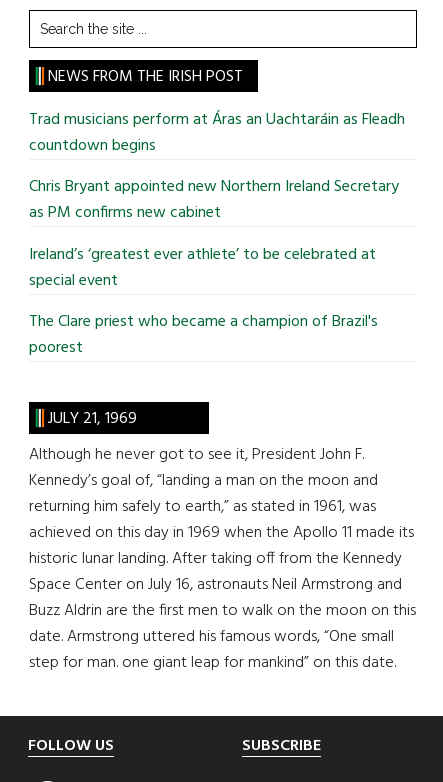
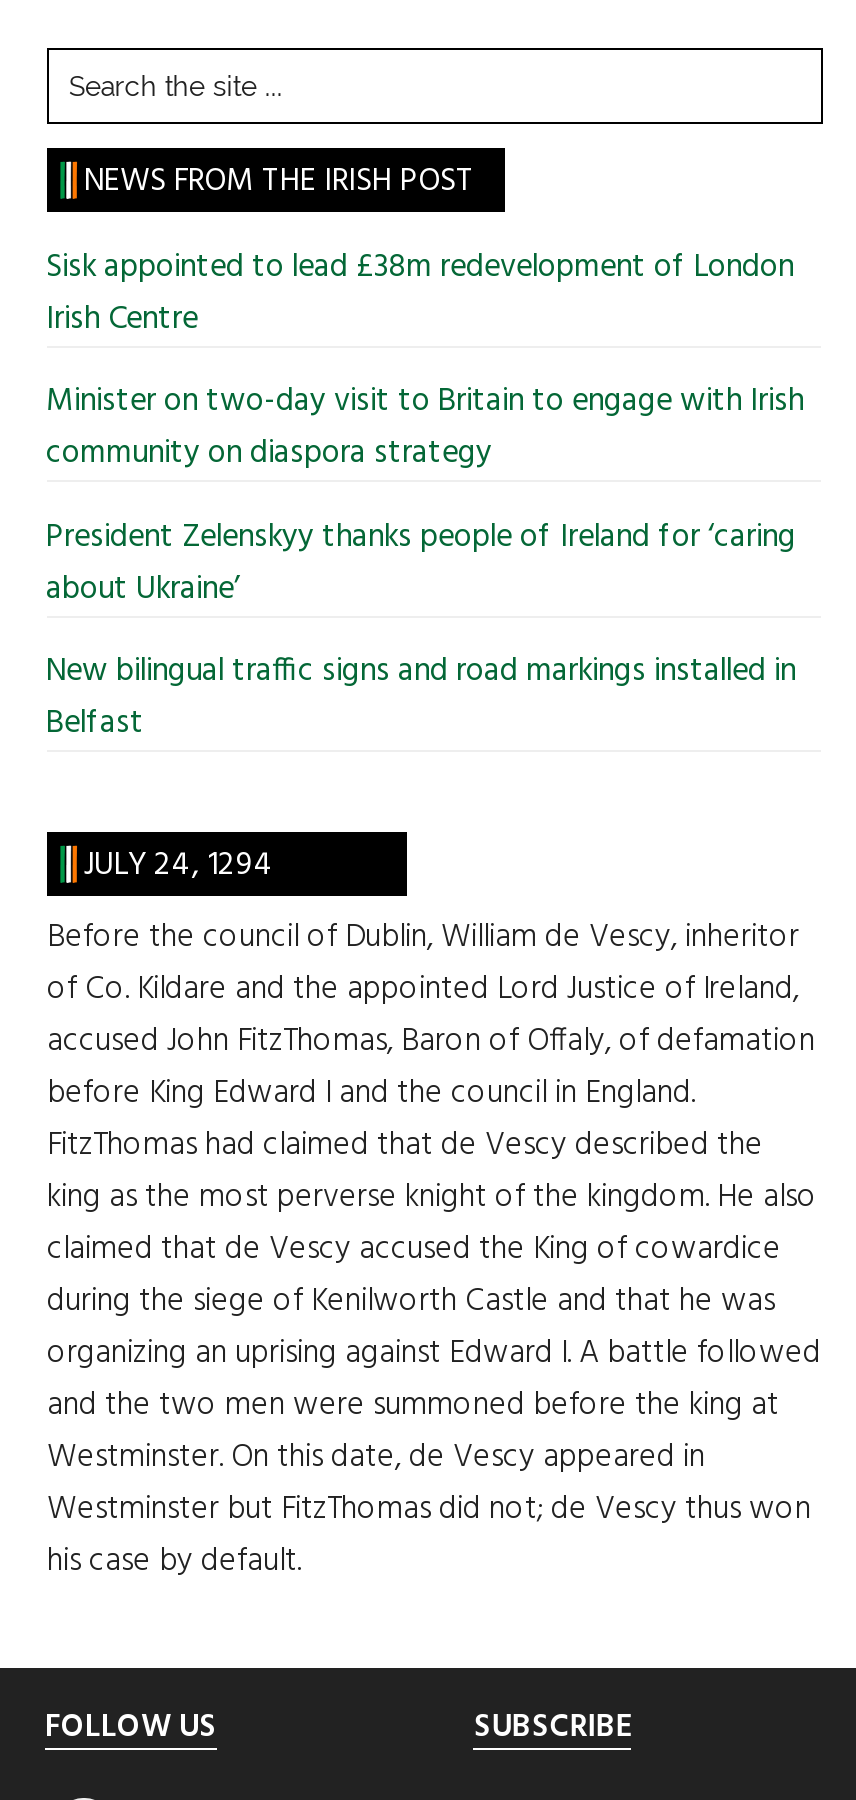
- Trad musicians perform at Áras an Uachtaráin as Fleadh
- countdown begins
+ Sisk appointed to lead £38m redevelopment of London
+ Irish Centre

- Chris Bryant appointed new Northern Ireland Secretary
- as PM confirms new cabinet
+ Minister on two-day visit to Britain to engage with Irish
+ community on diaspora strategy

- Ireland’s ‘greatest ever athlete’ to be celebrated at
- special event
+ President Zelenskyy thanks people of Ireland for ‘caring
+ about Ukraine’

- The Clare priest who became a champion of Brazil's
- poorest
+ New bilingual traffic signs and road markings installed in
+ Belfast

- JULY 21, 1969
- Although he never got to see it, President John F.
- Kennedy’s goal of, “landing a man on the moon and
- returning him safely to earth,” as stated in 1961, was
- achieved on this day in 1969 when the Apollo 11 made its
- historic lunar landing. After taking off from the Kennedy
- Space Center on July 16, astronauts Neil Armstrong and
- Buzz Aldrin are the first men to walk on the moon on this
- date. Armstrong uttered his famous words, “One small
- step for man. one giant leap for mankind” on this date.
+ JULY 24, 1294
+ Before the council of Dublin, William de Vescy, inheritor
+ of Co. Kildare and the appointed Lord Justice of Ireland,
+ accused John FitzThomas, Baron of Offaly, of defamation
+ before King Edward I and the council in England.
+ FitzThomas had claimed that de Vescy described the
+ king as the most perverse knight of the kingdom. He also
+ claimed that de Vescy accused the King of cowardice
+ during the siege of Kenilworth Castle and that he was
+ organizing an uprising against Edward I. A battle followed
+ and the two men were summoned before the king at
+ Westminster. On this date, de Vescy appeared in
+ Westminster but FitzThomas did not; de Vescy thus won
+ his case by default.
